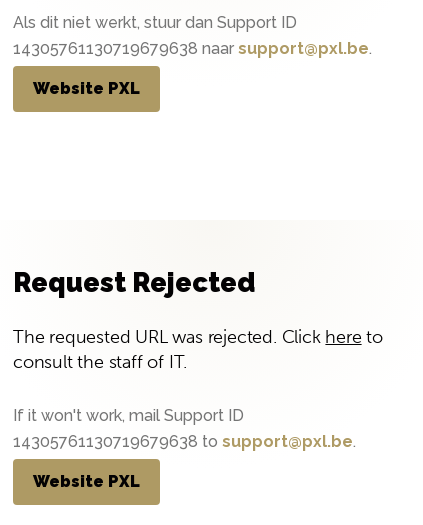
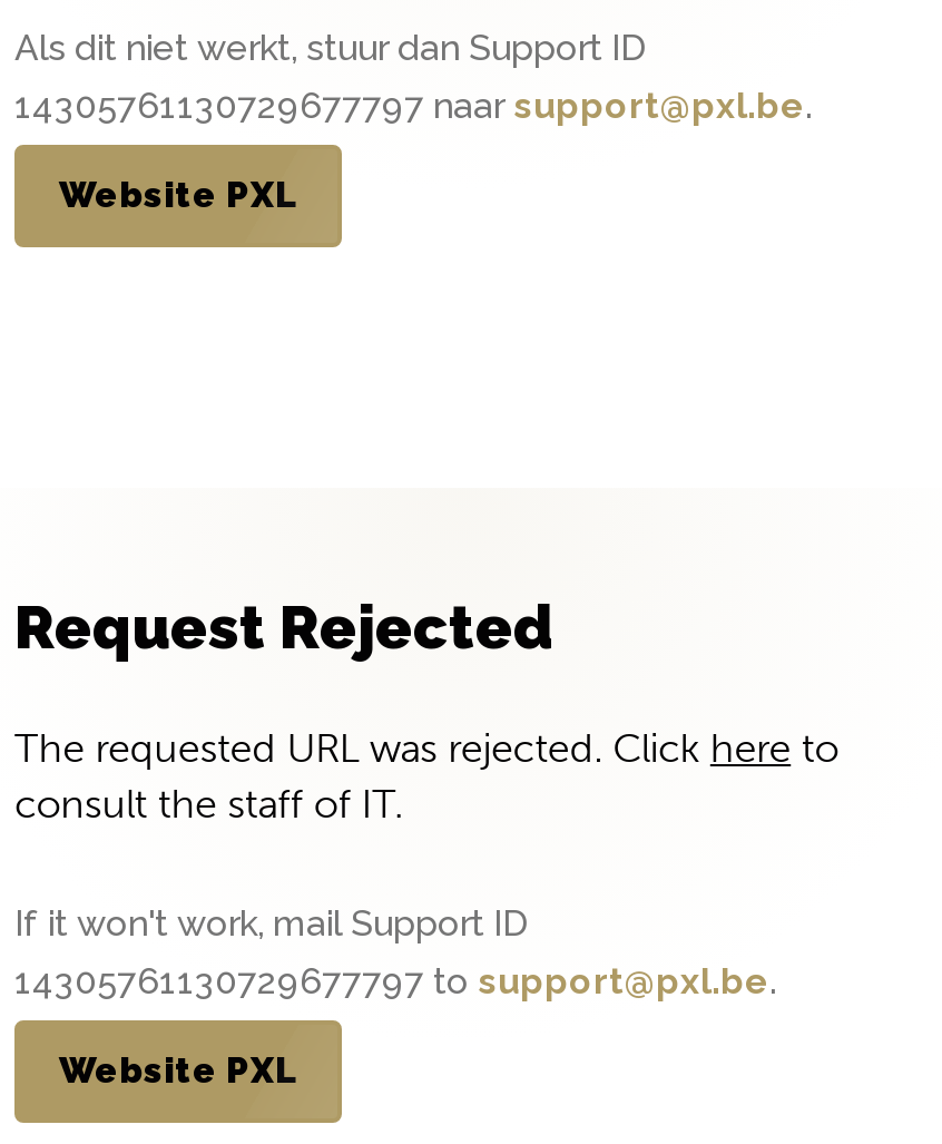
- 14305761130719679638 naar support@pxl.be.
+ 14305761130729677797 naar support@pxl.be.

- 14305761130719679638 to support@pxl.be.
+ 14305761130729677797 to support@pxl.be.
